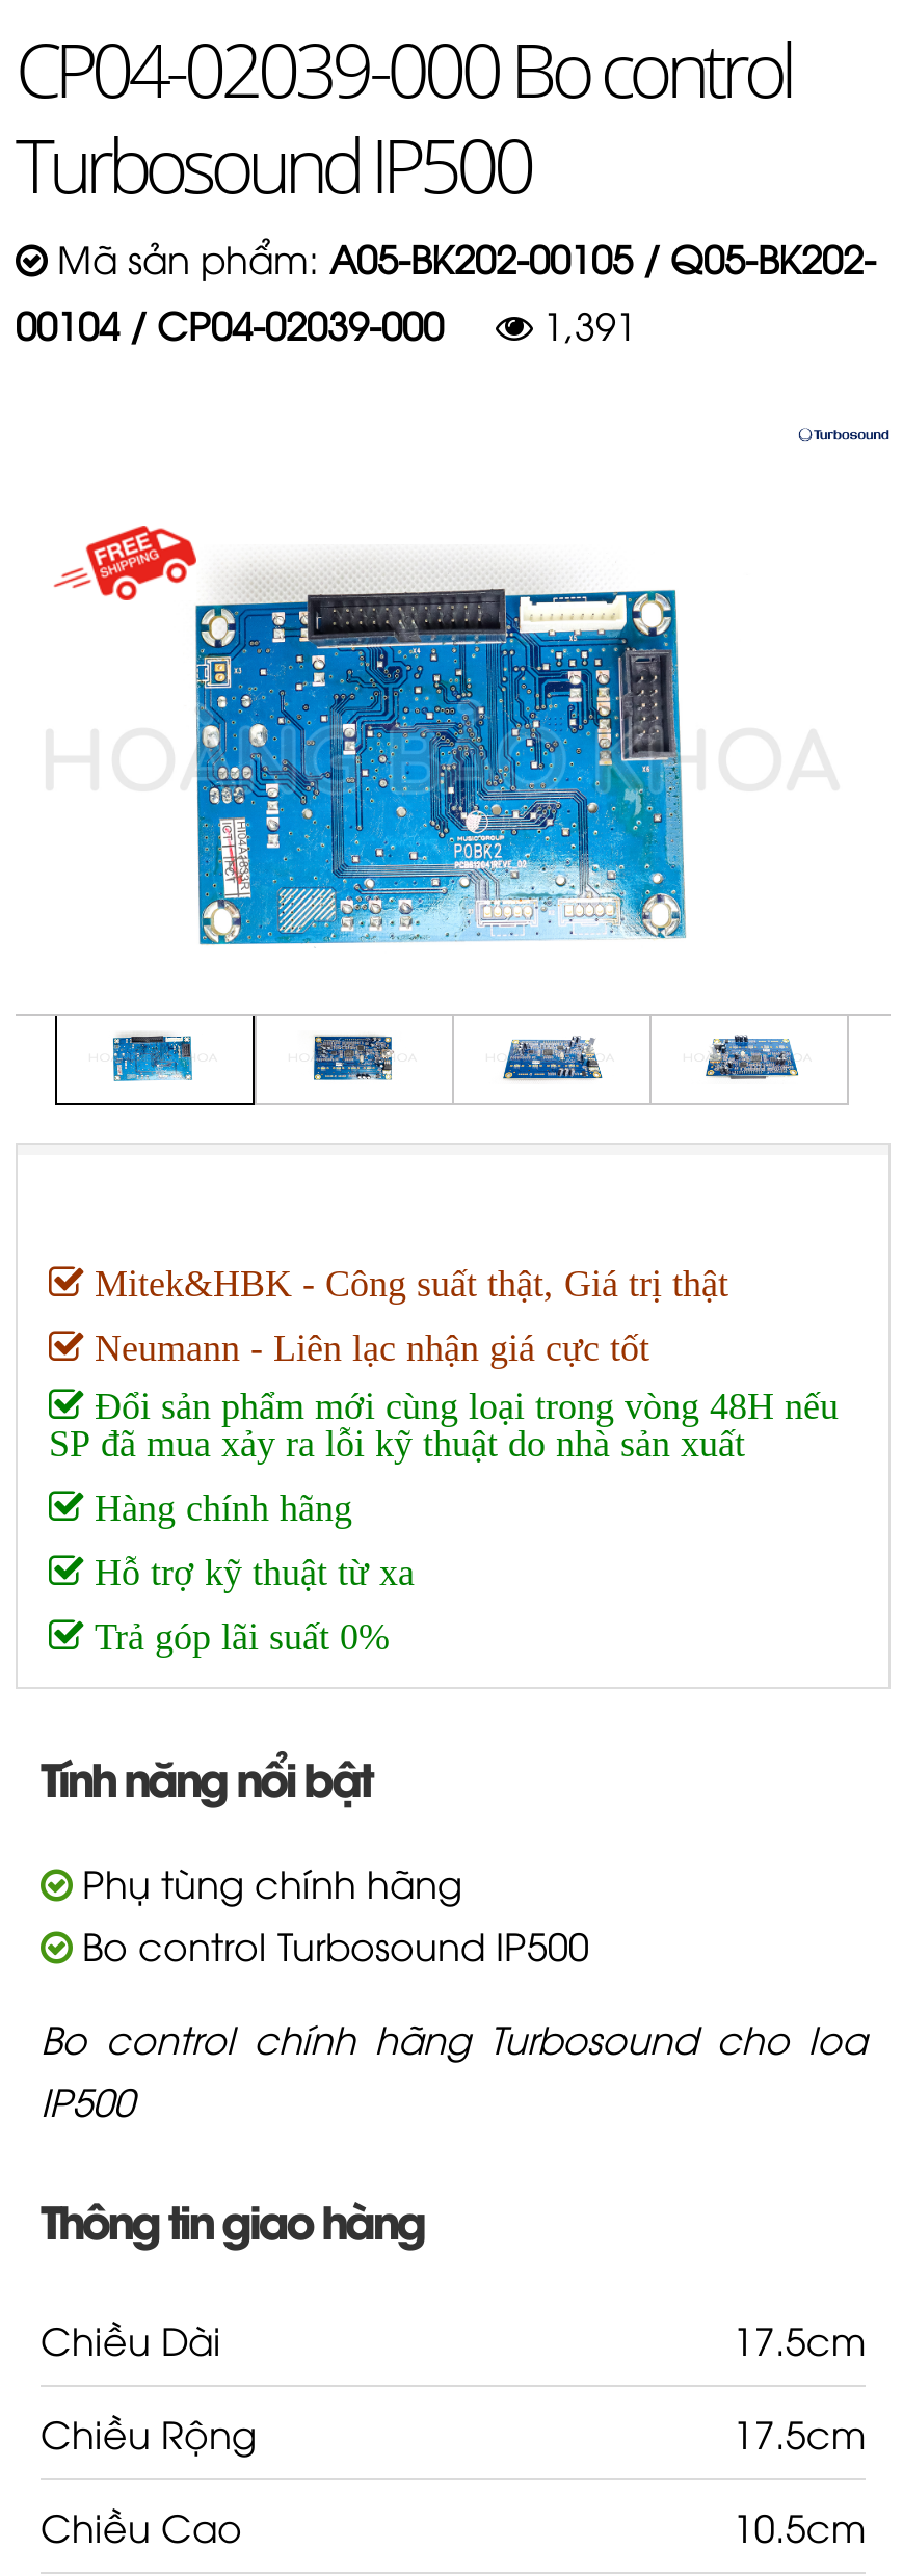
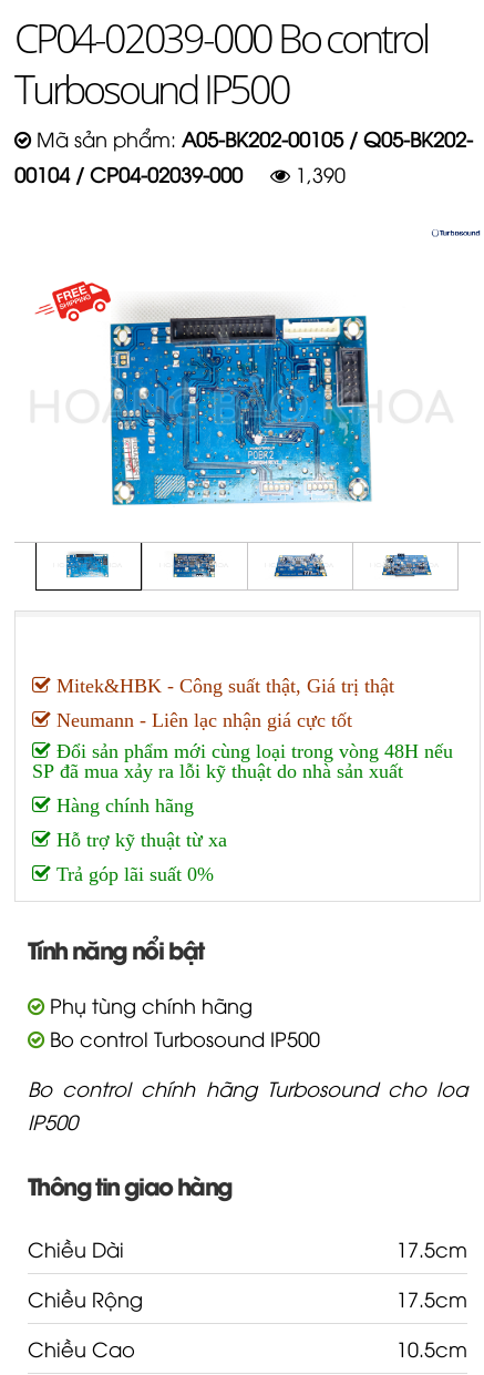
- 00104 / CP04-02039-000 1,391
+ 00104 / CP04-02039-000 1,390
